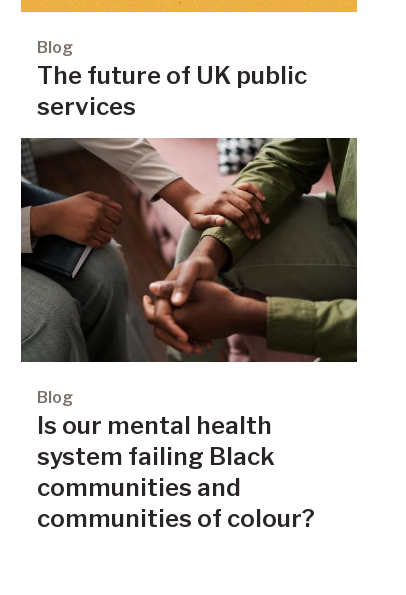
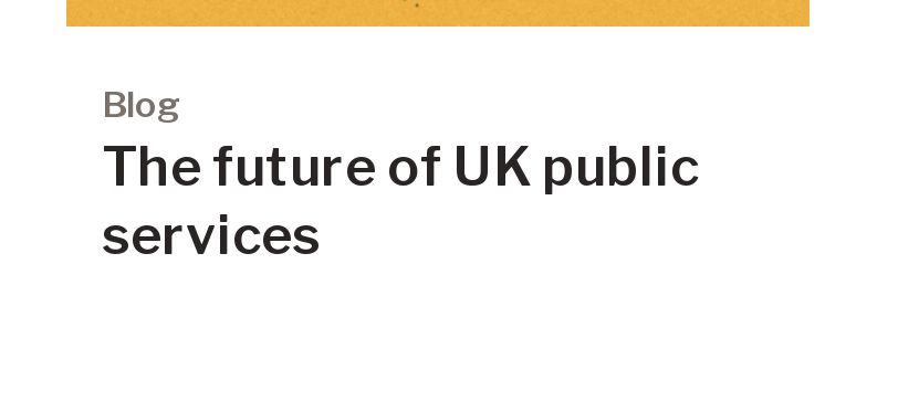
- [image]
- Blog
- Is our mental health
- system failing Black
- communities and
- communities of colour?
